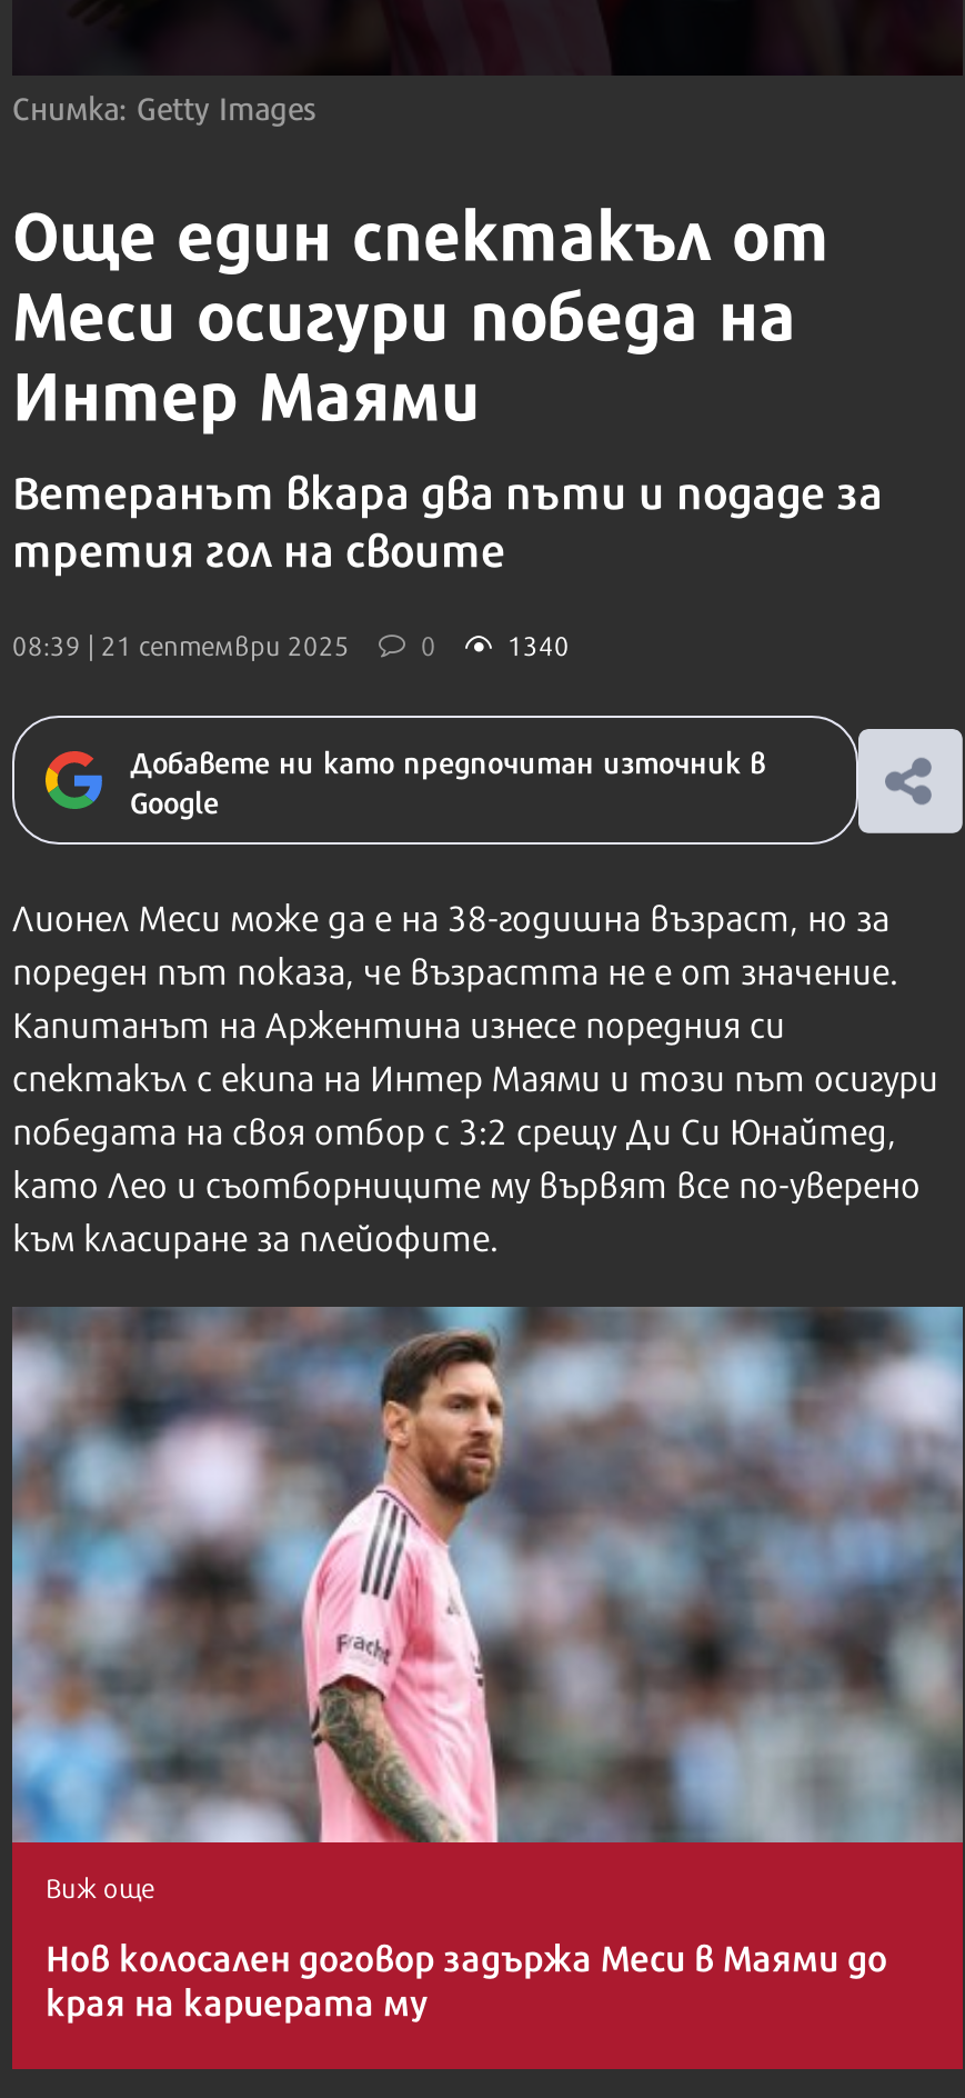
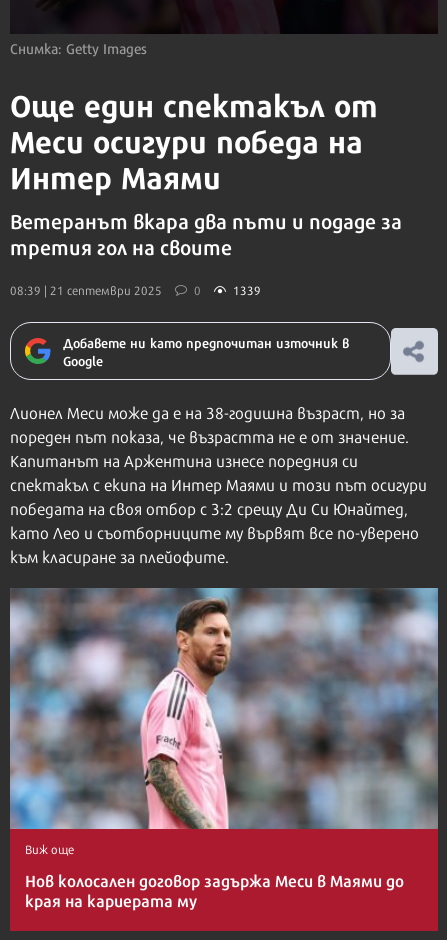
- 1340
+ 1339
